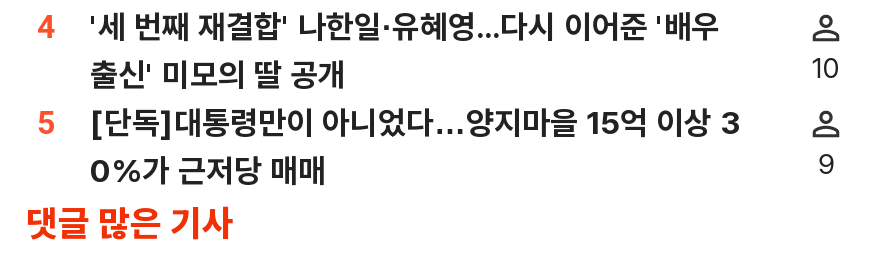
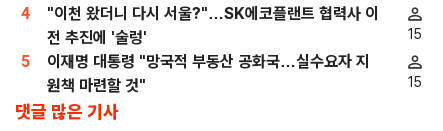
- '세 번째 재결합' 나한일·유혜영...다시 이어준 '배우
- 출신' 미모의 딸 공개
- 10
+ "이천 왔더니 다시 서울?"…SK에코플랜트 협력사 이
+ 전 추진에 '술렁'
+ 15

- [단독]대통령만이 아니었다…양지마을 15억 이상 3
- 0%가 근저당 매매
- 9
+ 이재명 대통령 "망국적 부동산 공화국…실수요자 지
+ 원책 마련할 것"
+ 15
